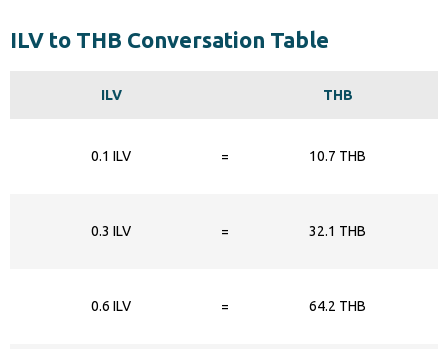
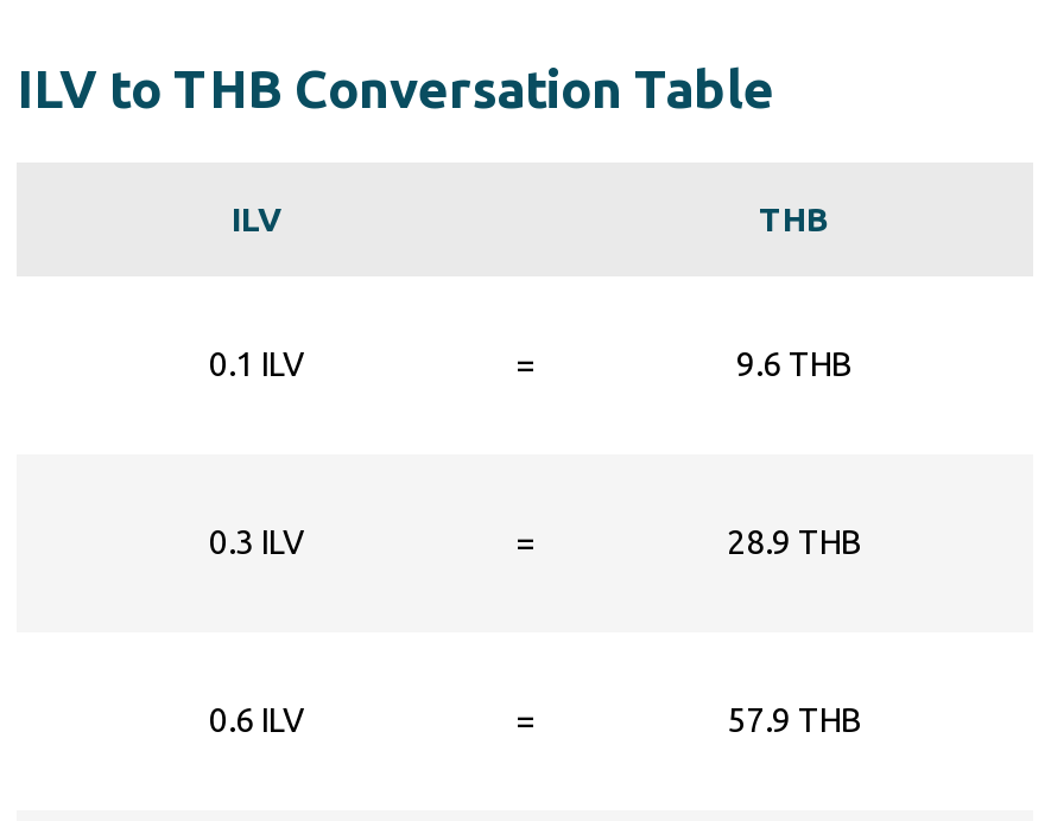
- 10.7 THB
+ 9.6 THB

- 32.1 THB
+ 28.9 THB

- 64.2 THB
+ 57.9 THB
